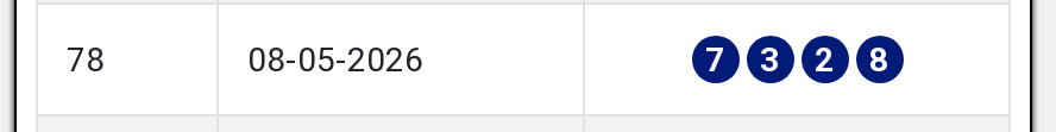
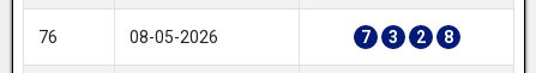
- 78
+ 76
